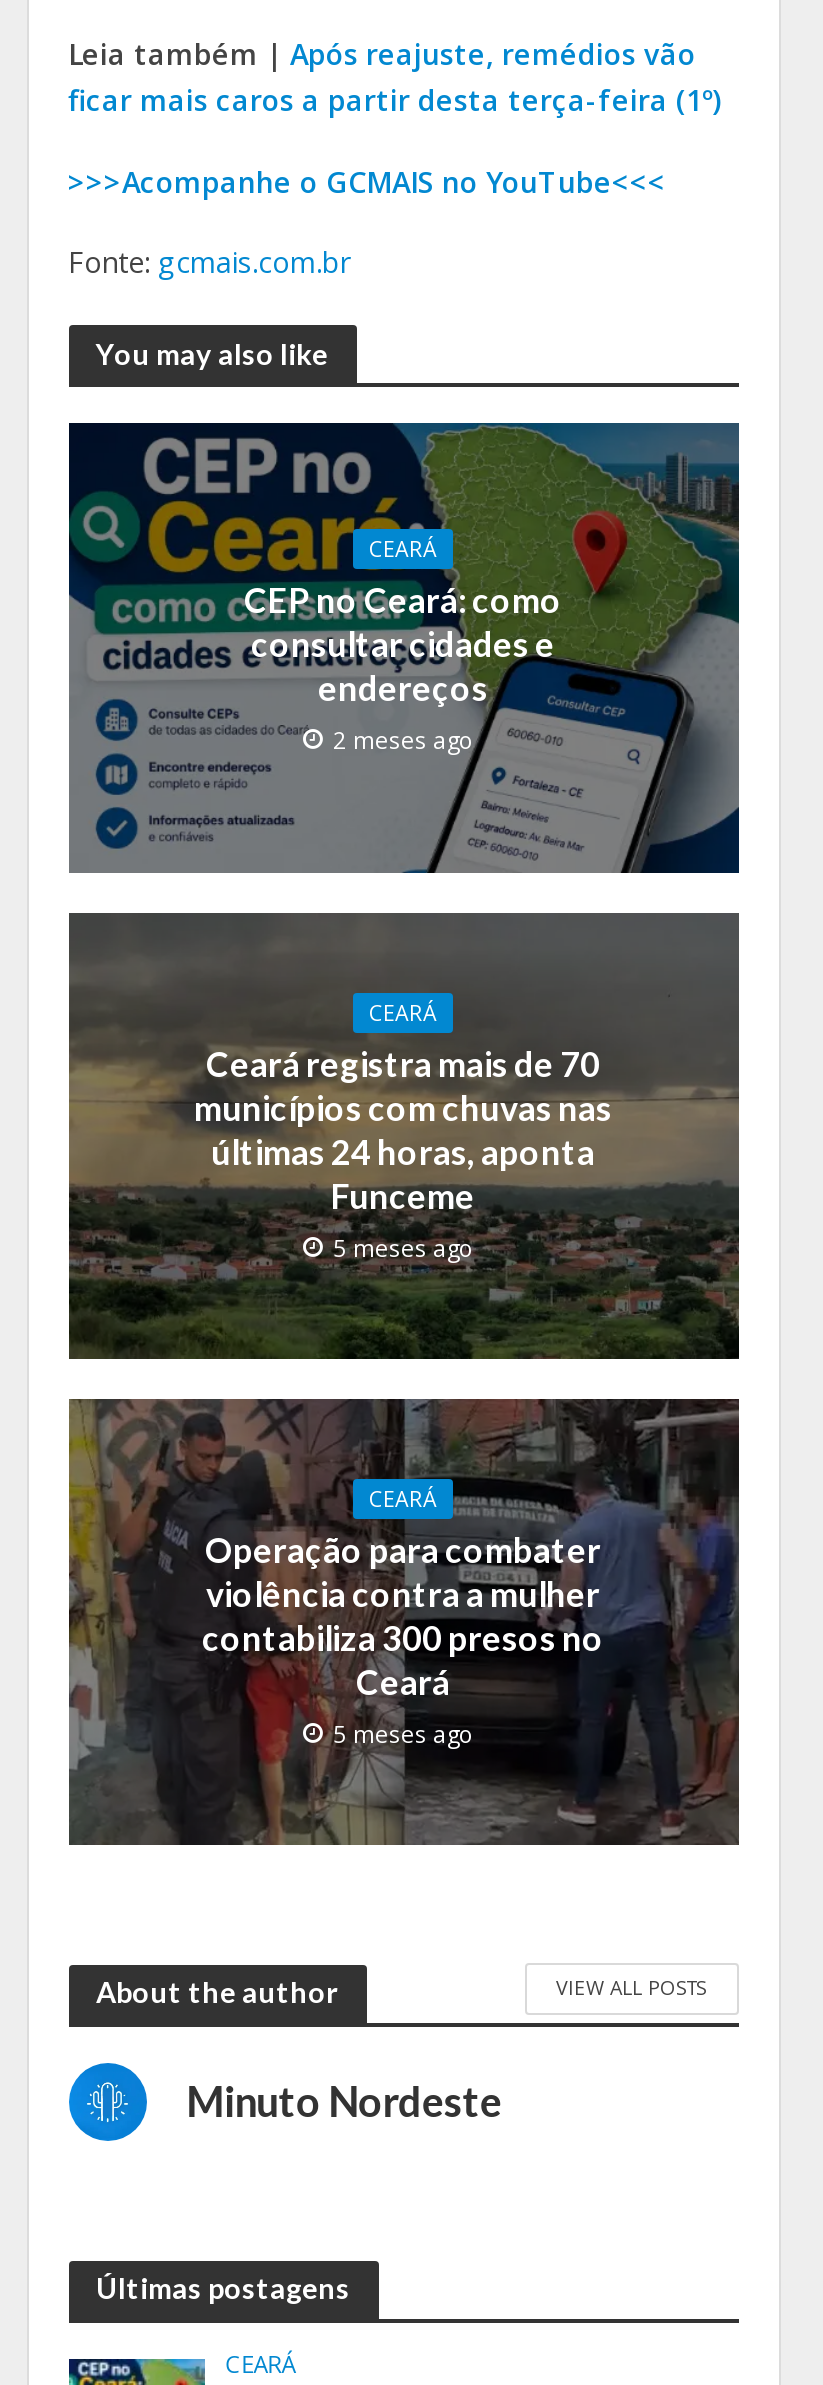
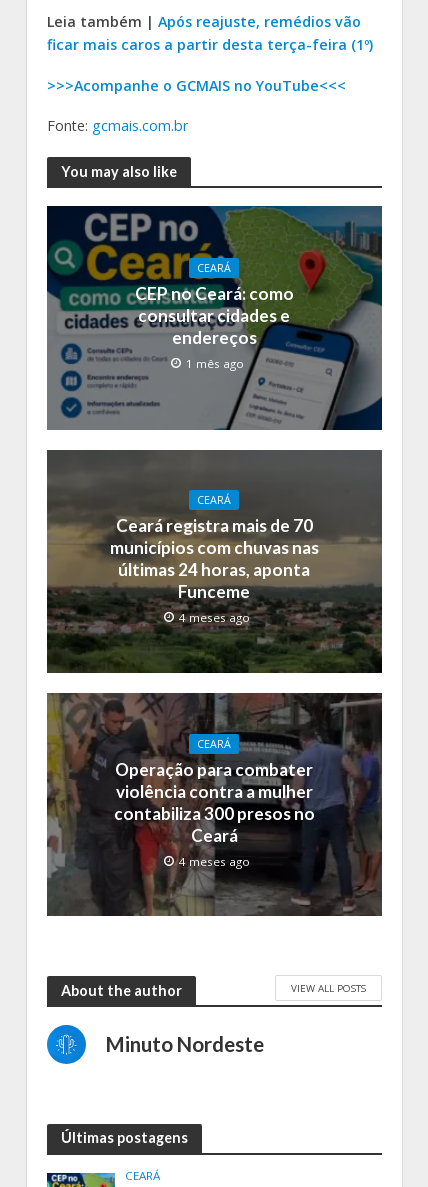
- 2 meses ago
+ 1 mês ago

- 5 meses ago
+ 4 meses ago

- 5 meses ago
+ 4 meses ago
